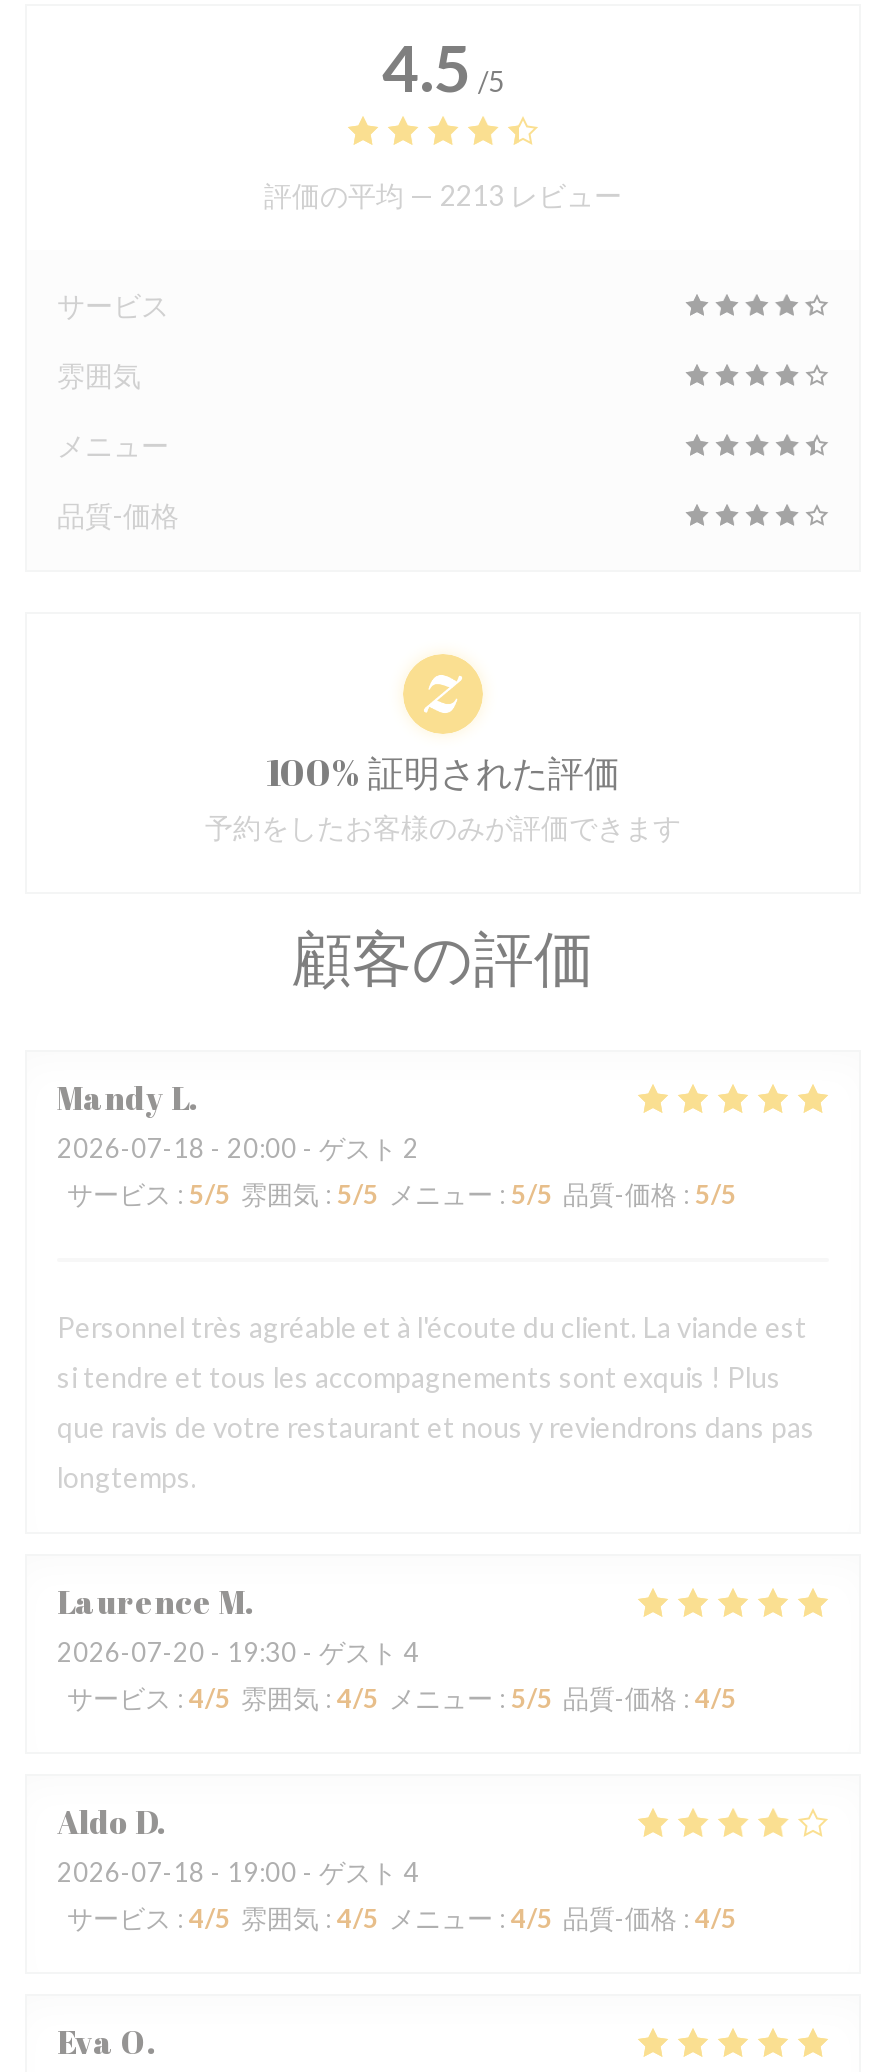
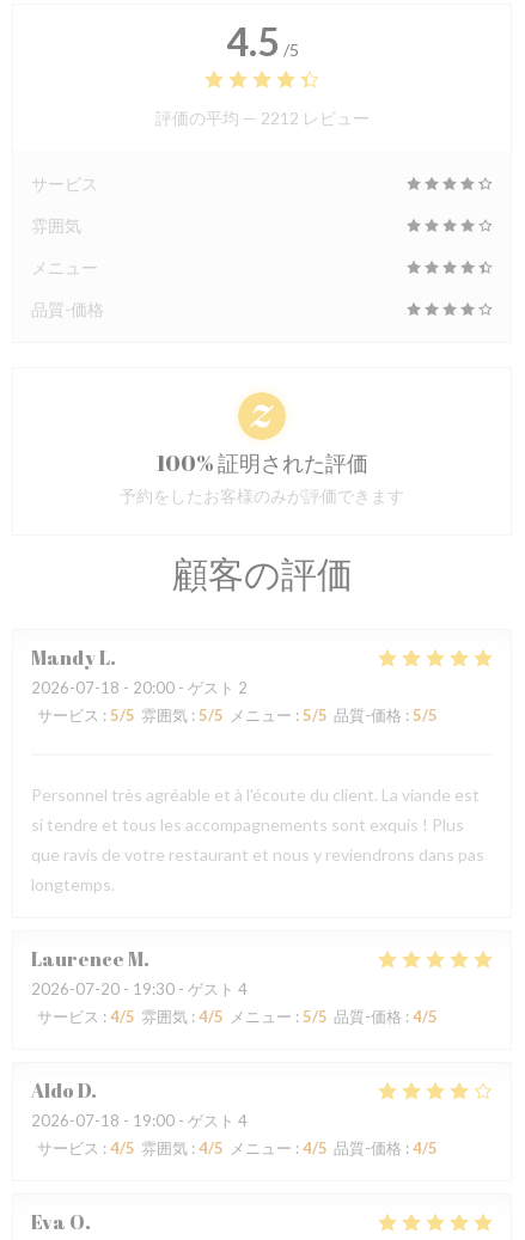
- 評価の平均 — 2213 レビュー
+ 評価の平均 — 2212 レビュー
